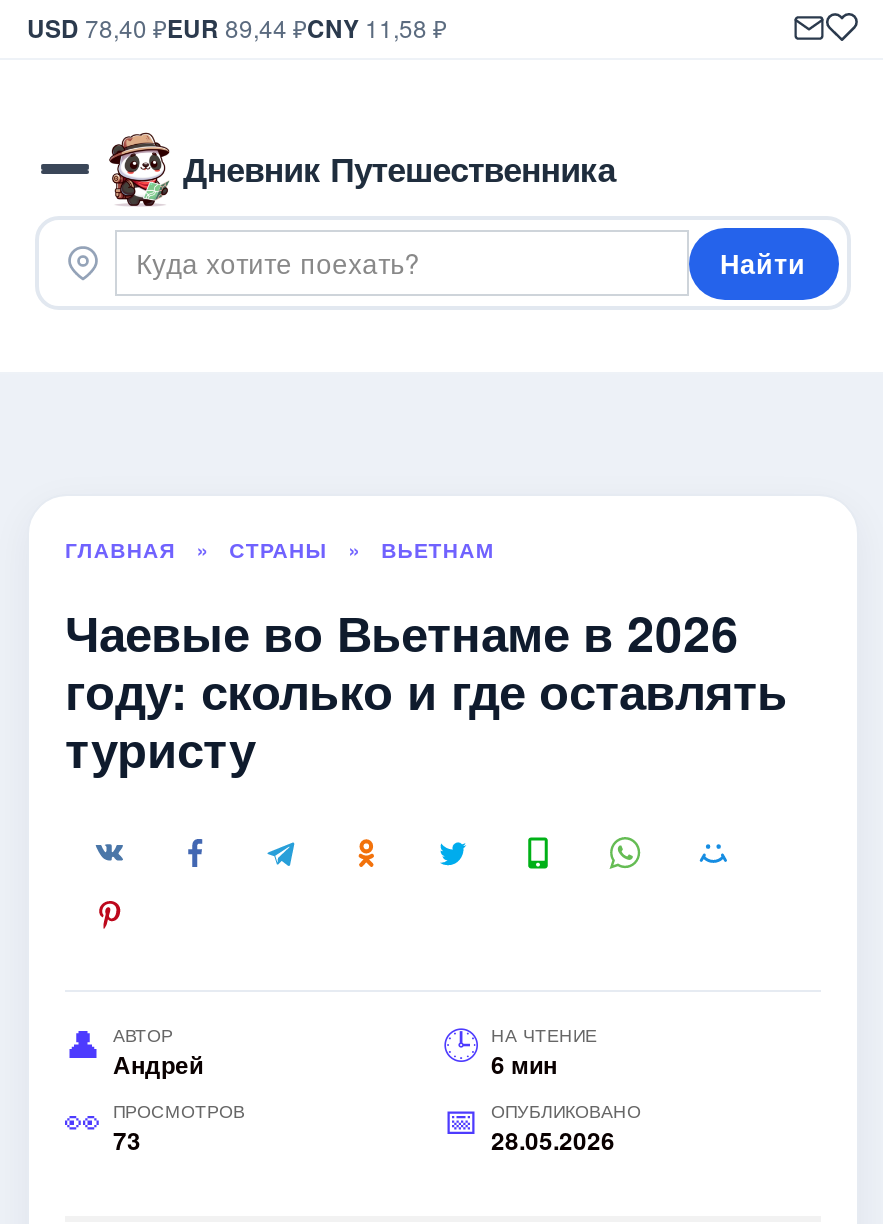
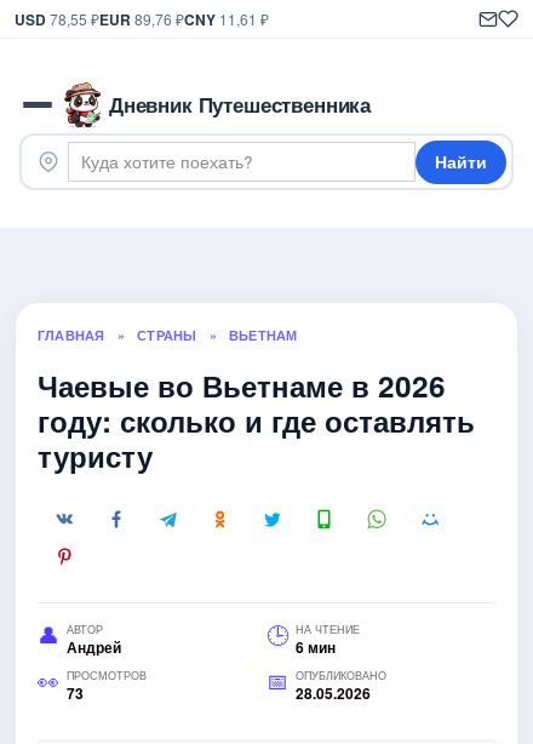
- USD 78,40 ₽EUR 89,44 ₽CNY 11,58 ₽
+ USD 78,55 ₽EUR 89,76 ₽CNY 11,61 ₽
